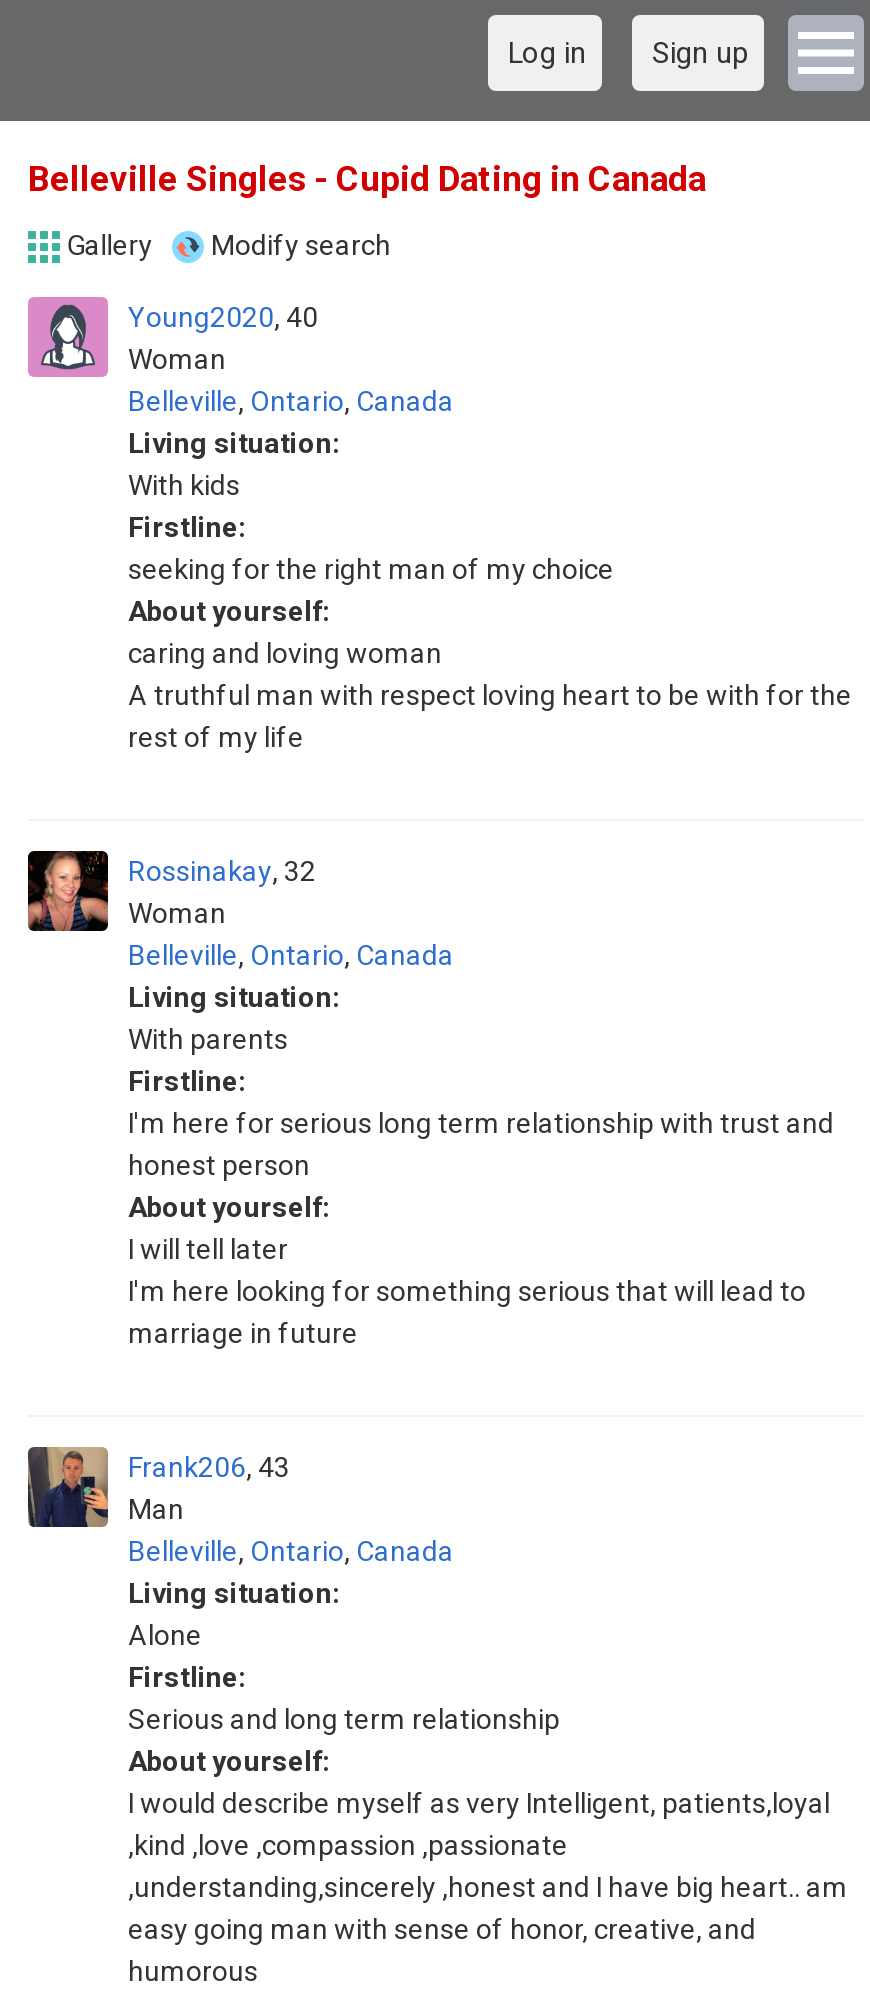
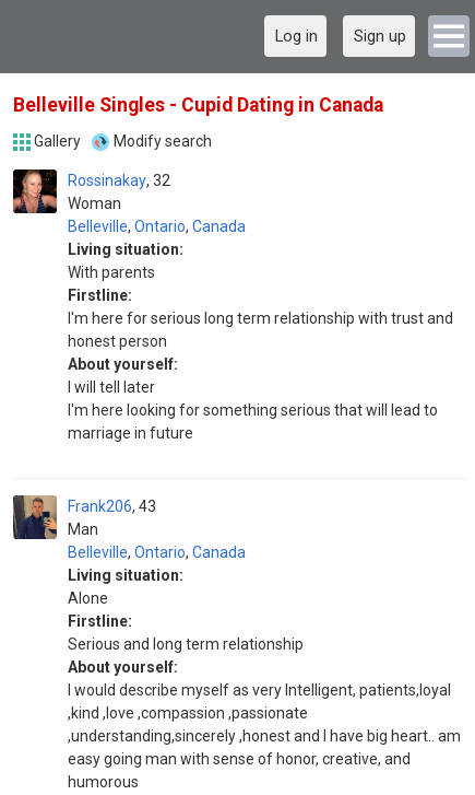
- [image]
- Young2020
- Woman

- 40
- Belleville, Ontario, Canada
- Living situation:
- With kids
- Firstline:
- seeking for the right man of my choice
- About yourself:
- caring and loving woman
- A truthful man with respect loving heart to be with for the
- rest of my life
